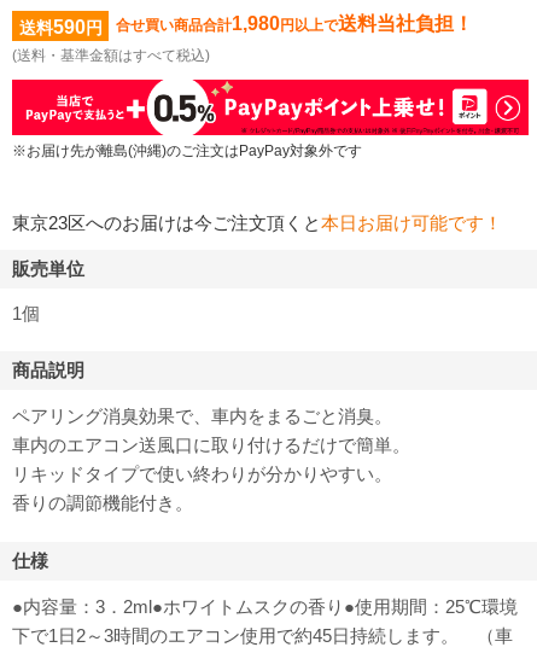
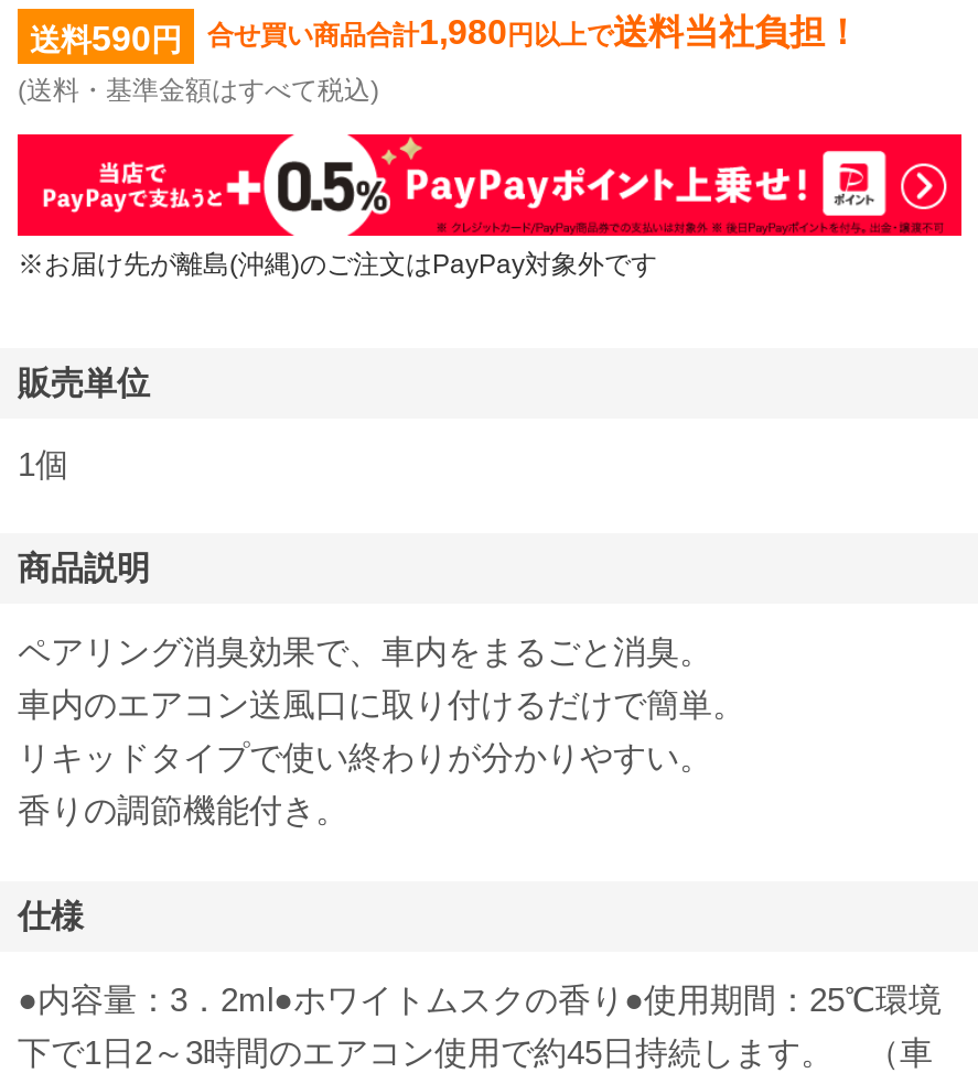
- 東京23区へのお届けは今ご注文頂くと本日お届け可能です！
